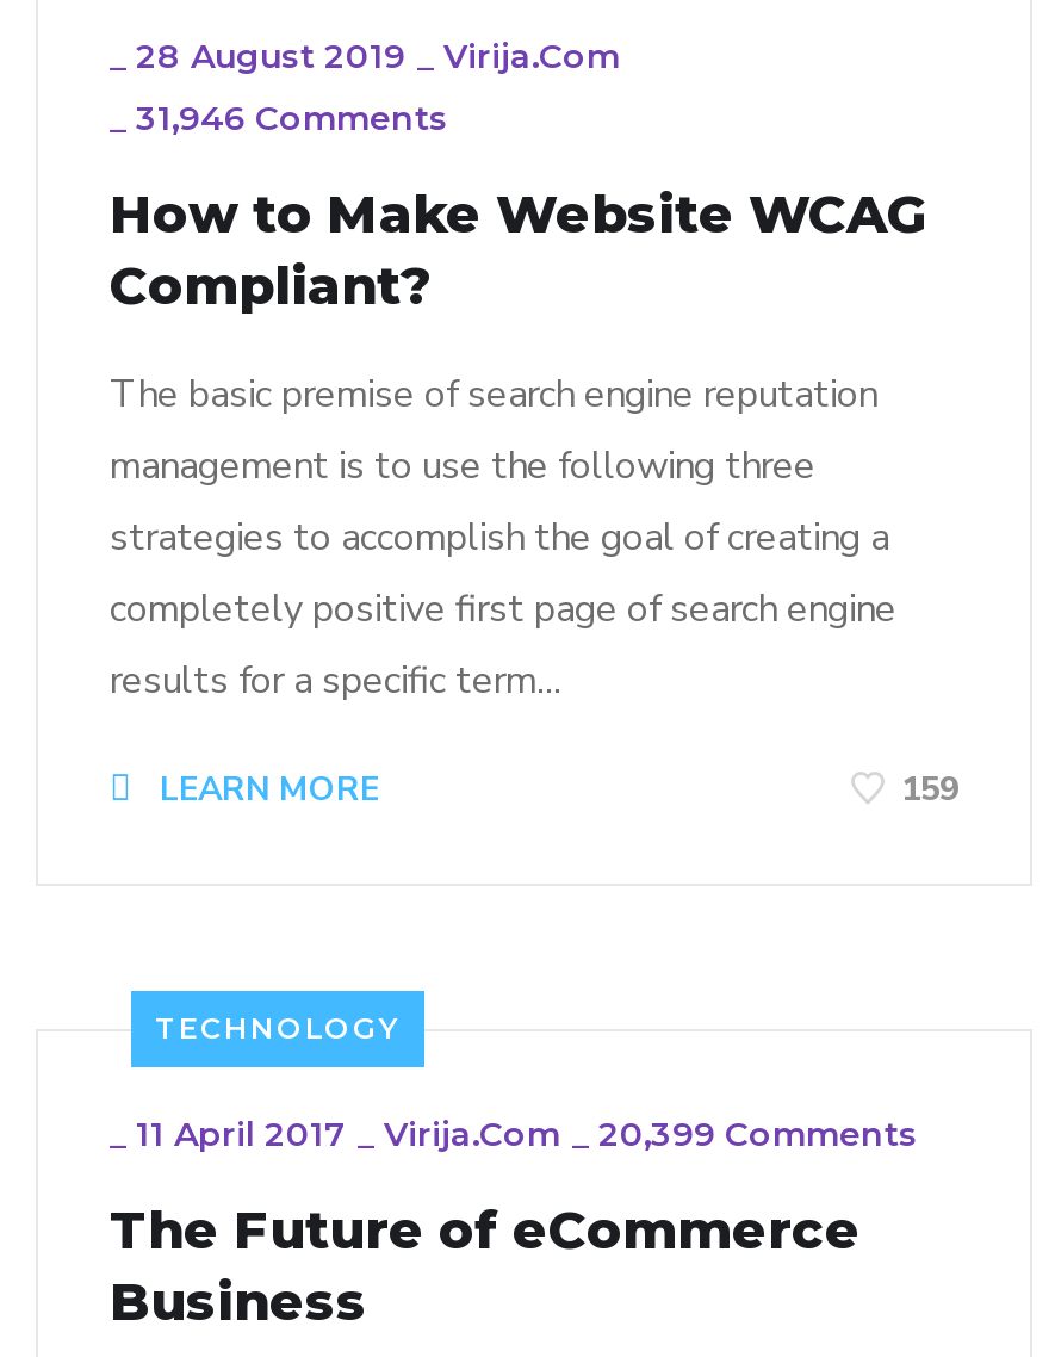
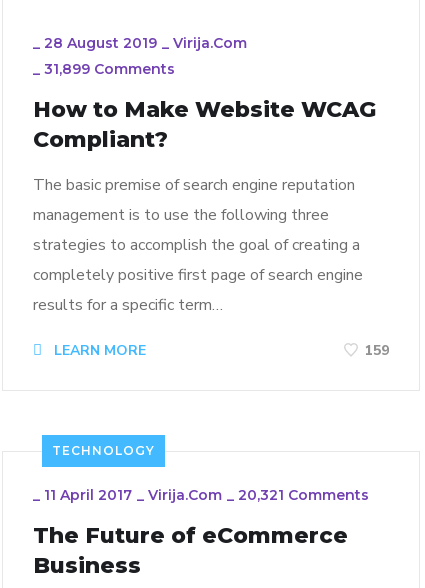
- _ 31,946 Comments
+ _ 31,899 Comments

- _ 11 April 2017 _ Virija.com _ 20,399 Comments
+ _ 11 April 2017 _ Virija.com _ 20,321 Comments
